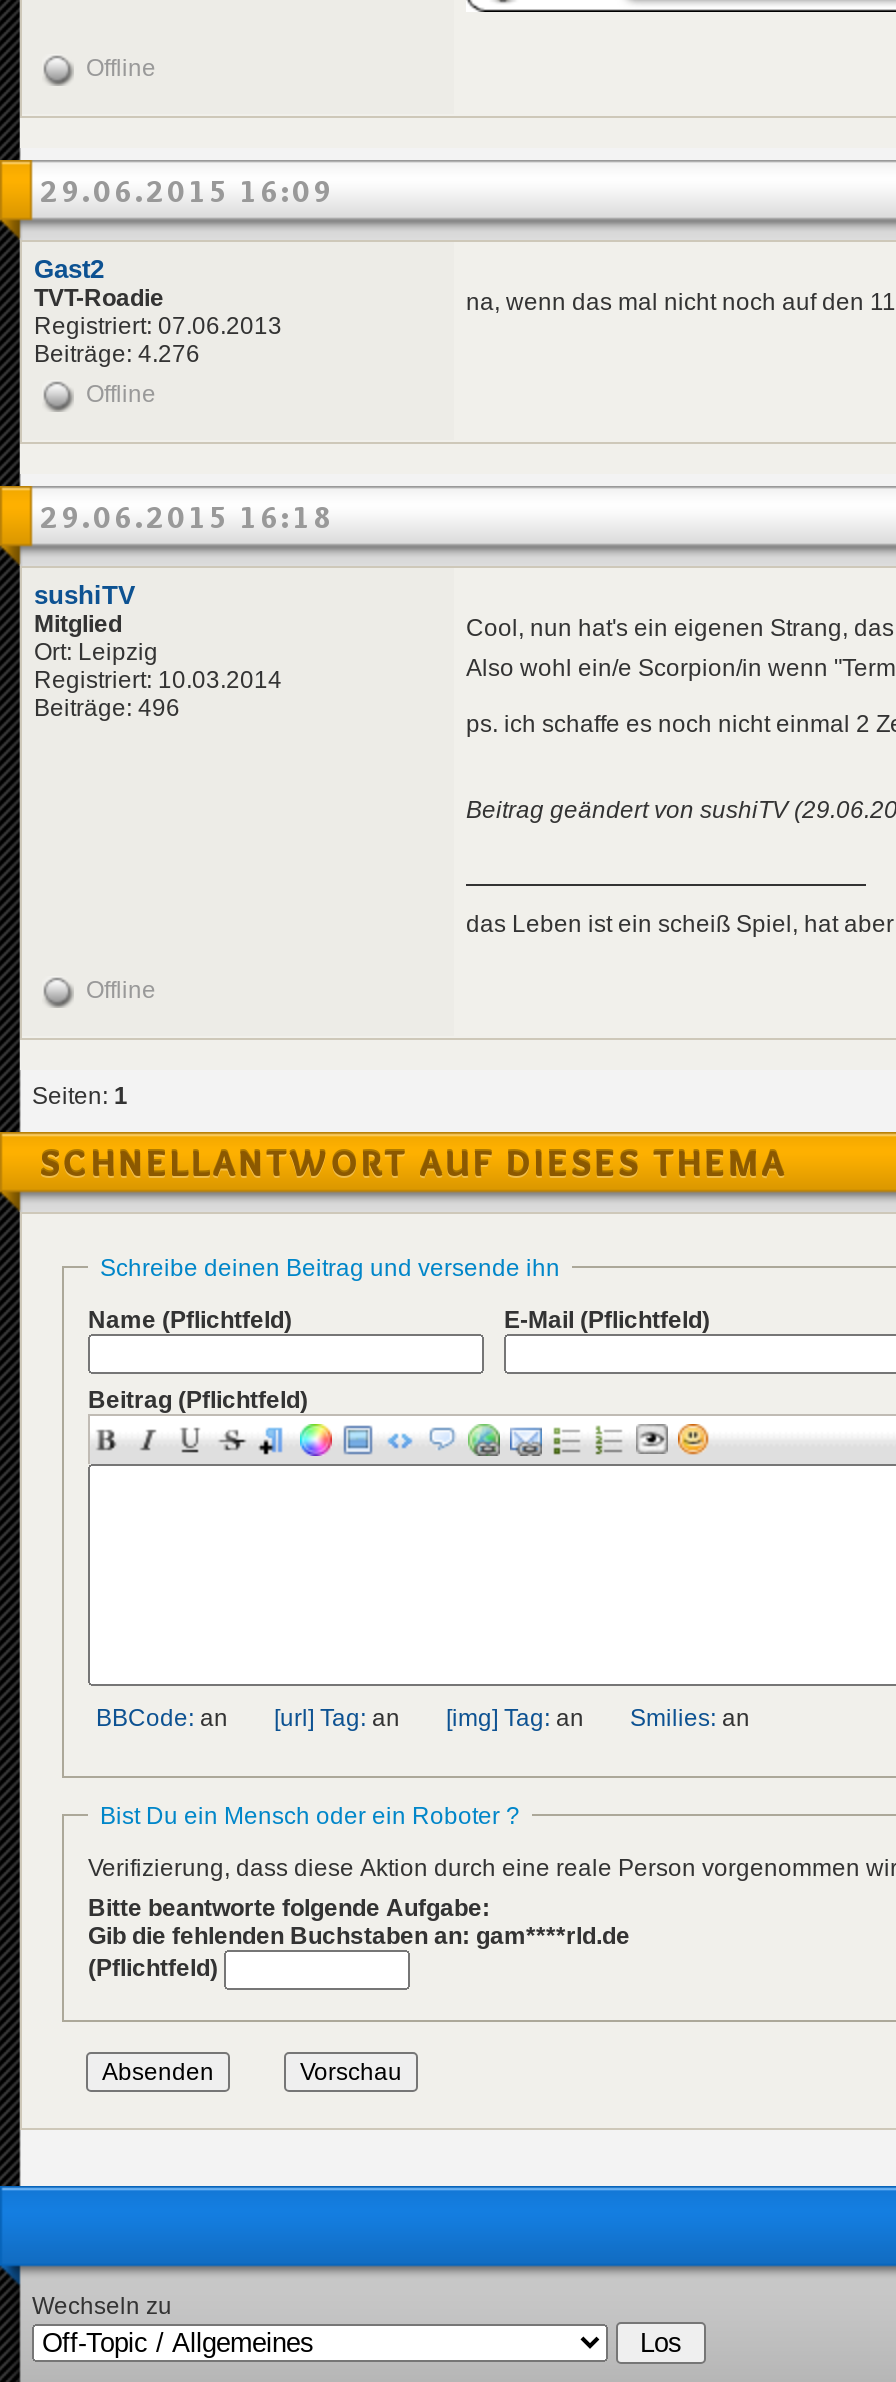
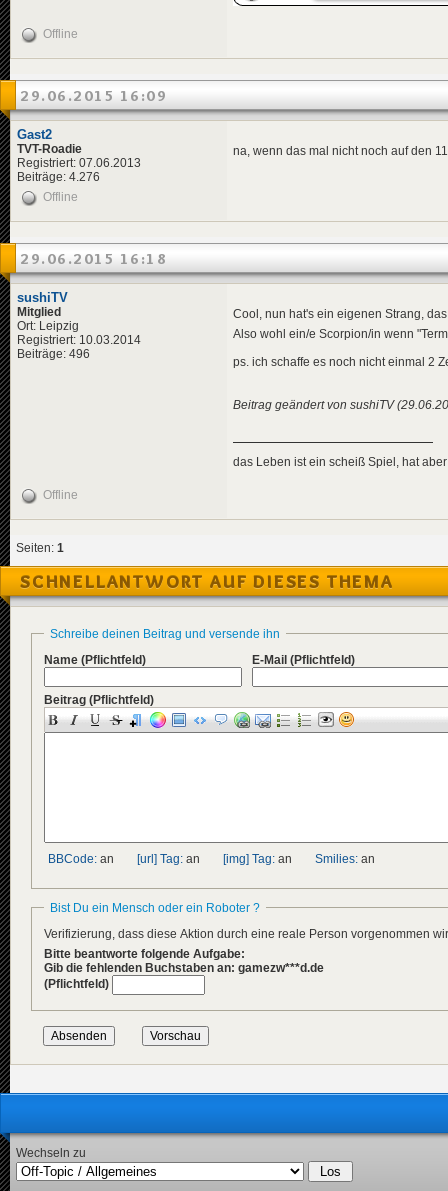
- Gib die fehlenden Buchstaben an: gam****rld.de
+ Gib die fehlenden Buchstaben an: gamezw***d.de
